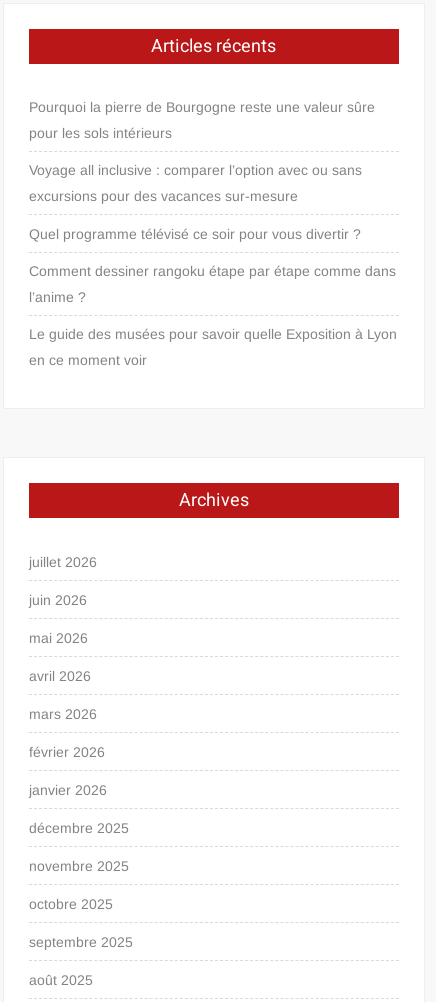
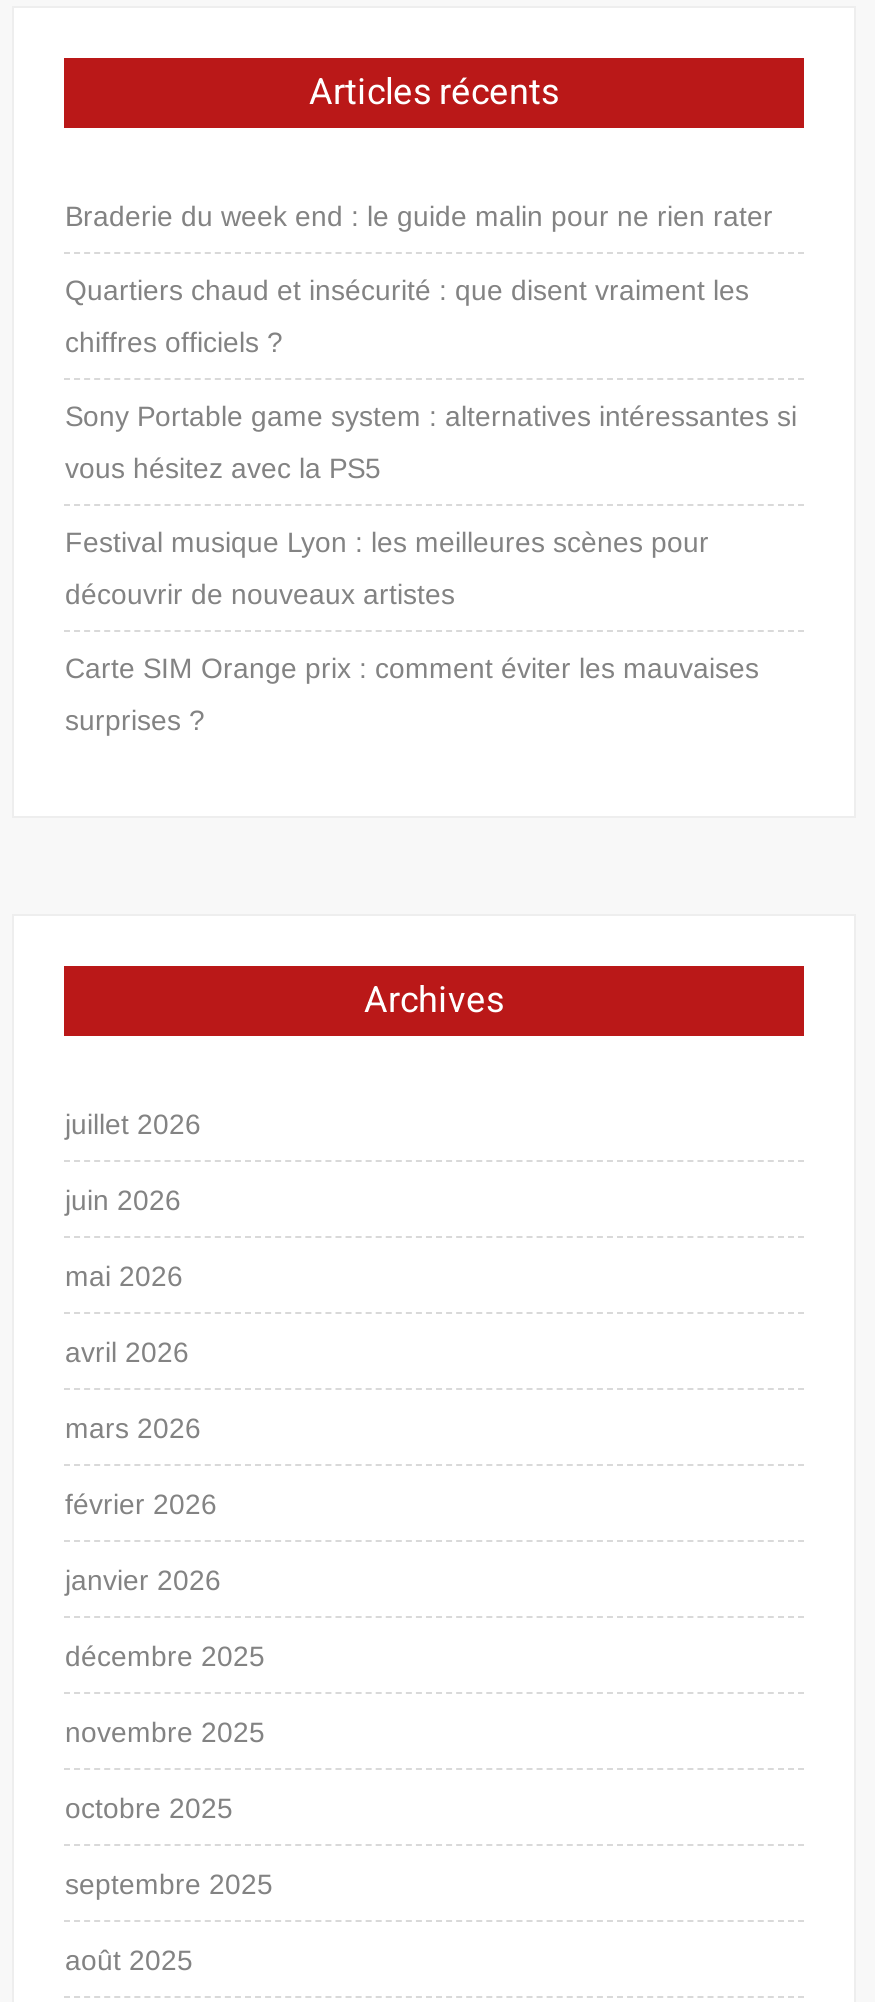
- Pourquoi la pierre de Bourgogne reste une valeur sûre
+ Braderie du week end : le guide malin pour ne rien rater

- pour les sols intérieurs
+ Quartiers chaud et insécurité : que disent vraiment les

- Voyage all inclusive : comparer l’option avec ou sans
+ chiffres officiels ?

- excursions pour des vacances sur-mesure
+ Sony Portable game system : alternatives intéressantes si

- Quel programme télévisé ce soir pour vous divertir ?
+ vous hésitez avec la PS5

- Comment dessiner rangoku étape par étape comme dans
+ Festival musique Lyon : les meilleures scènes pour

- l’anime ?
+ découvrir de nouveaux artistes

- Le guide des musées pour savoir quelle Exposition à Lyon
+ Carte SIM Orange prix : comment éviter les mauvaises

- en ce moment voir
+ surprises ?
